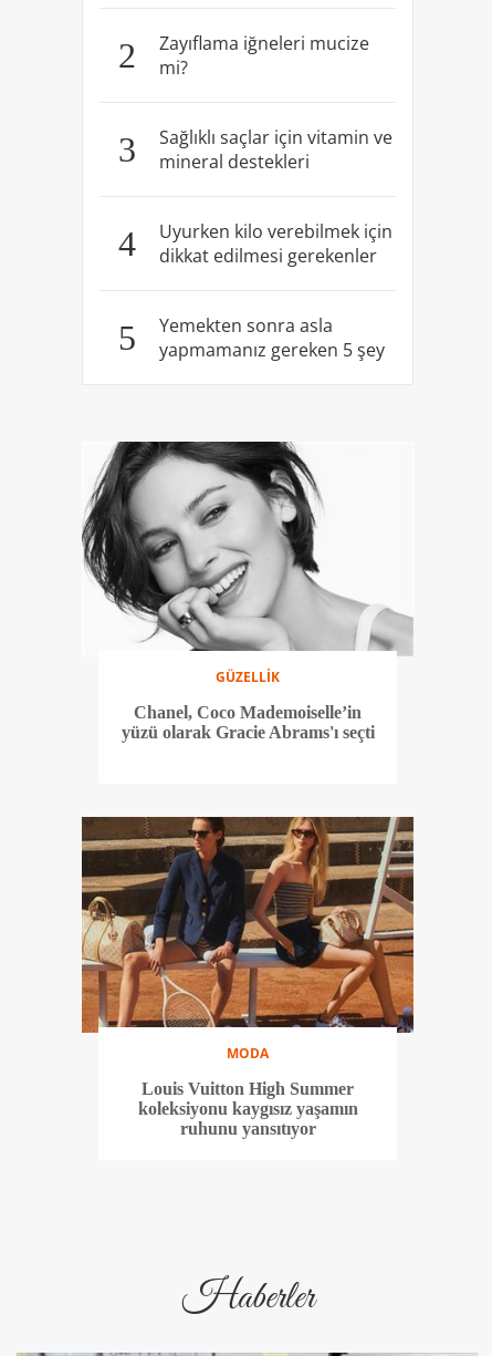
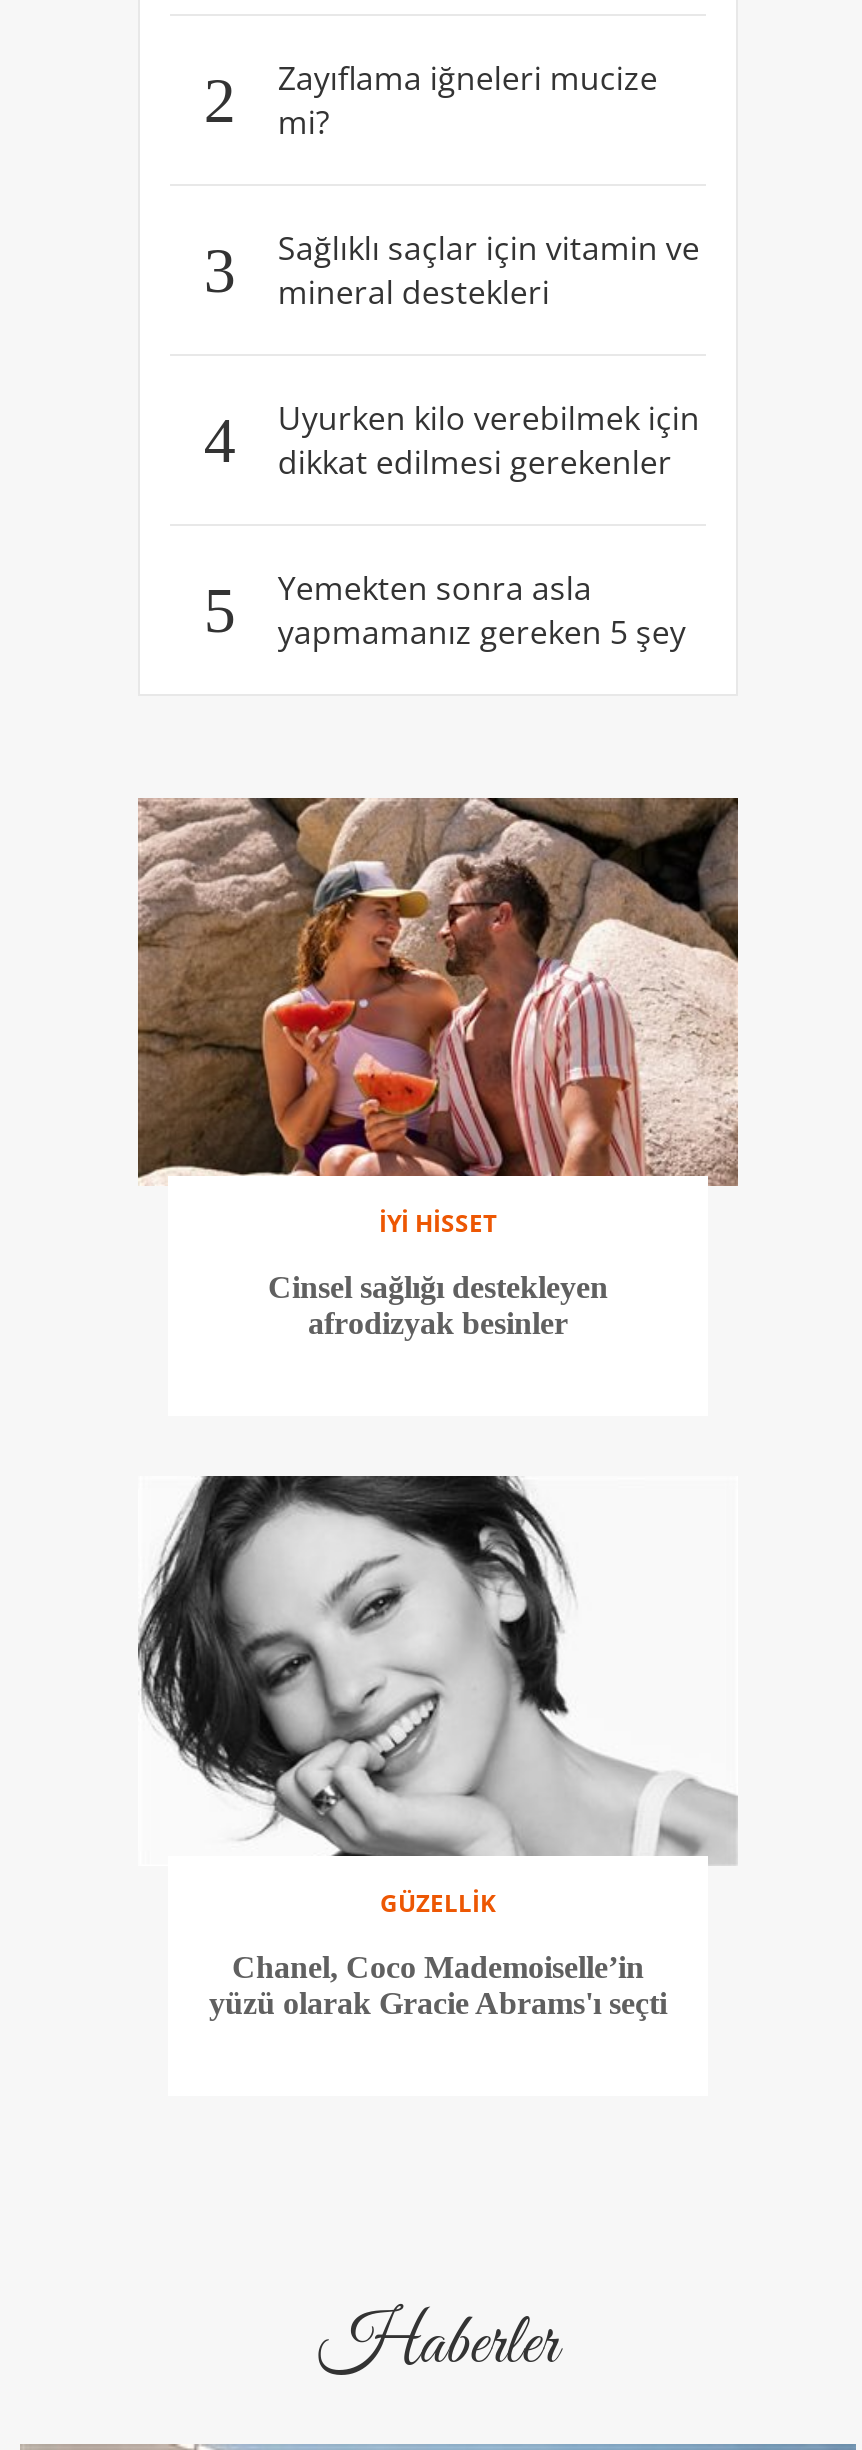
+ [image]
+ İYİ HİSSET
+ Cinsel sağlığı destekleyen
+ afrodizyak besinler

moved down: GÜZELLİK | Chanel, Coco Mademoiselle’in | yüzü olarak Gracie Abrams'ı seçti

- [image]
- MODA
- Louis Vuitton High Summer
- koleksiyonu kaygısız yaşamın
- ruhunu yansıtıyor
